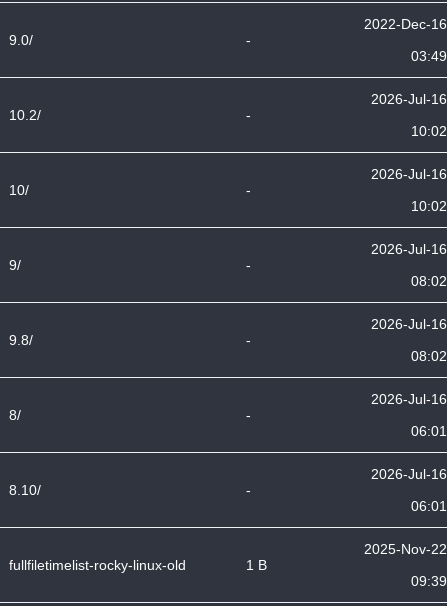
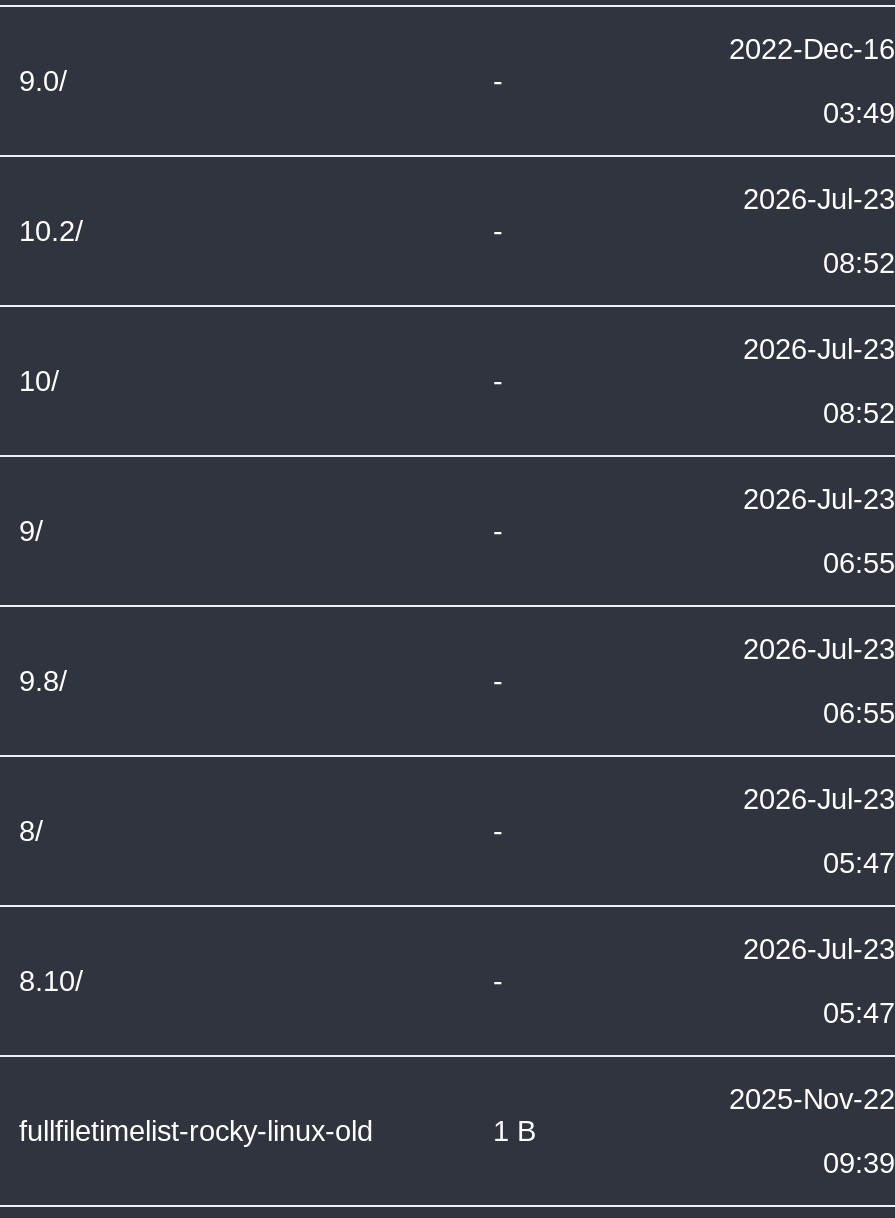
- 2026-Jul-16
+ 2026-Jul-23

- 10:02
+ 08:52

- 2026-Jul-16
+ 2026-Jul-23

- 10:02
+ 08:52

- 2026-Jul-16
+ 2026-Jul-23

- 08:02
+ 06:55

- 2026-Jul-16
+ 2026-Jul-23

- 08:02
+ 06:55

- 2026-Jul-16
+ 2026-Jul-23

- 06:01
+ 05:47

- 2026-Jul-16
+ 2026-Jul-23

- 06:01
+ 05:47
